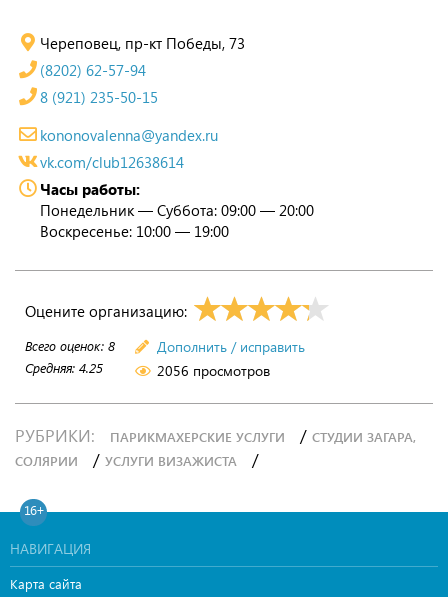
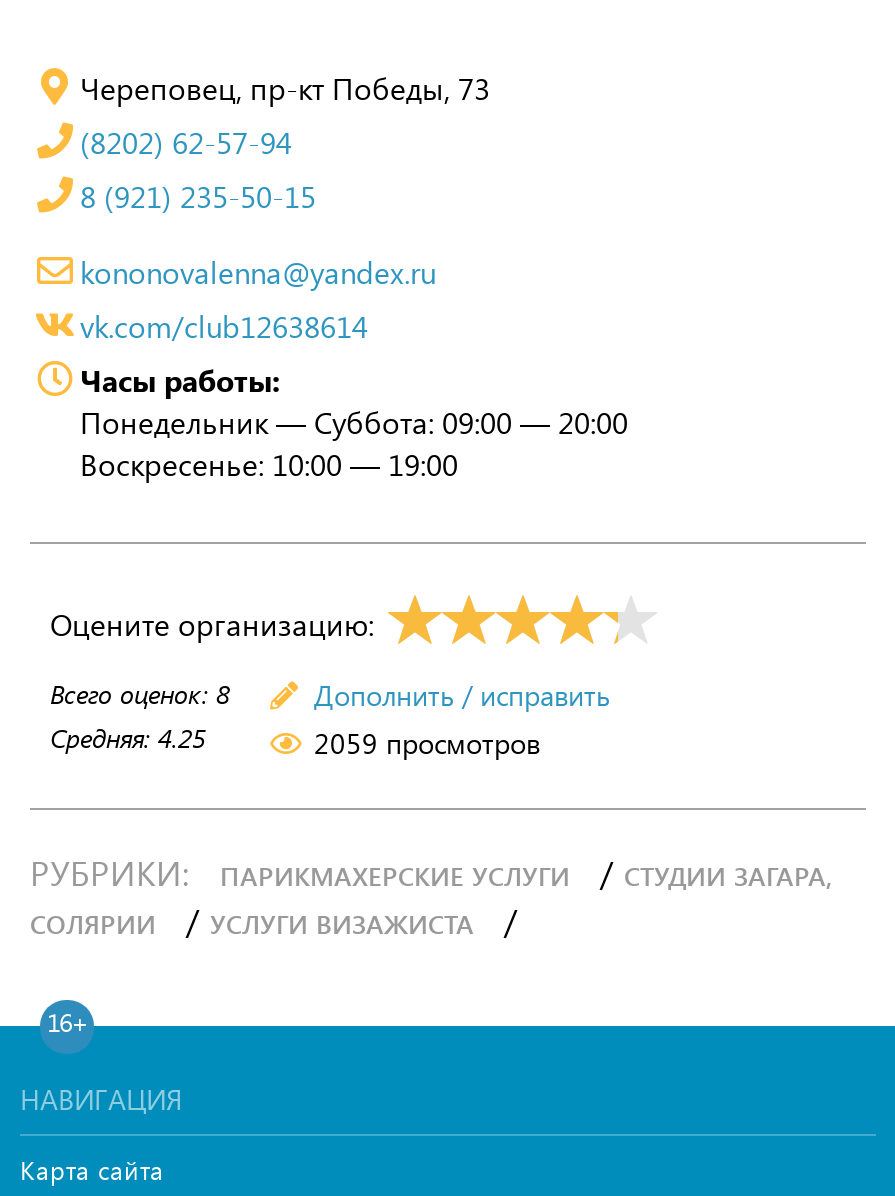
- 2056 просмотров
+ 2059 просмотров
